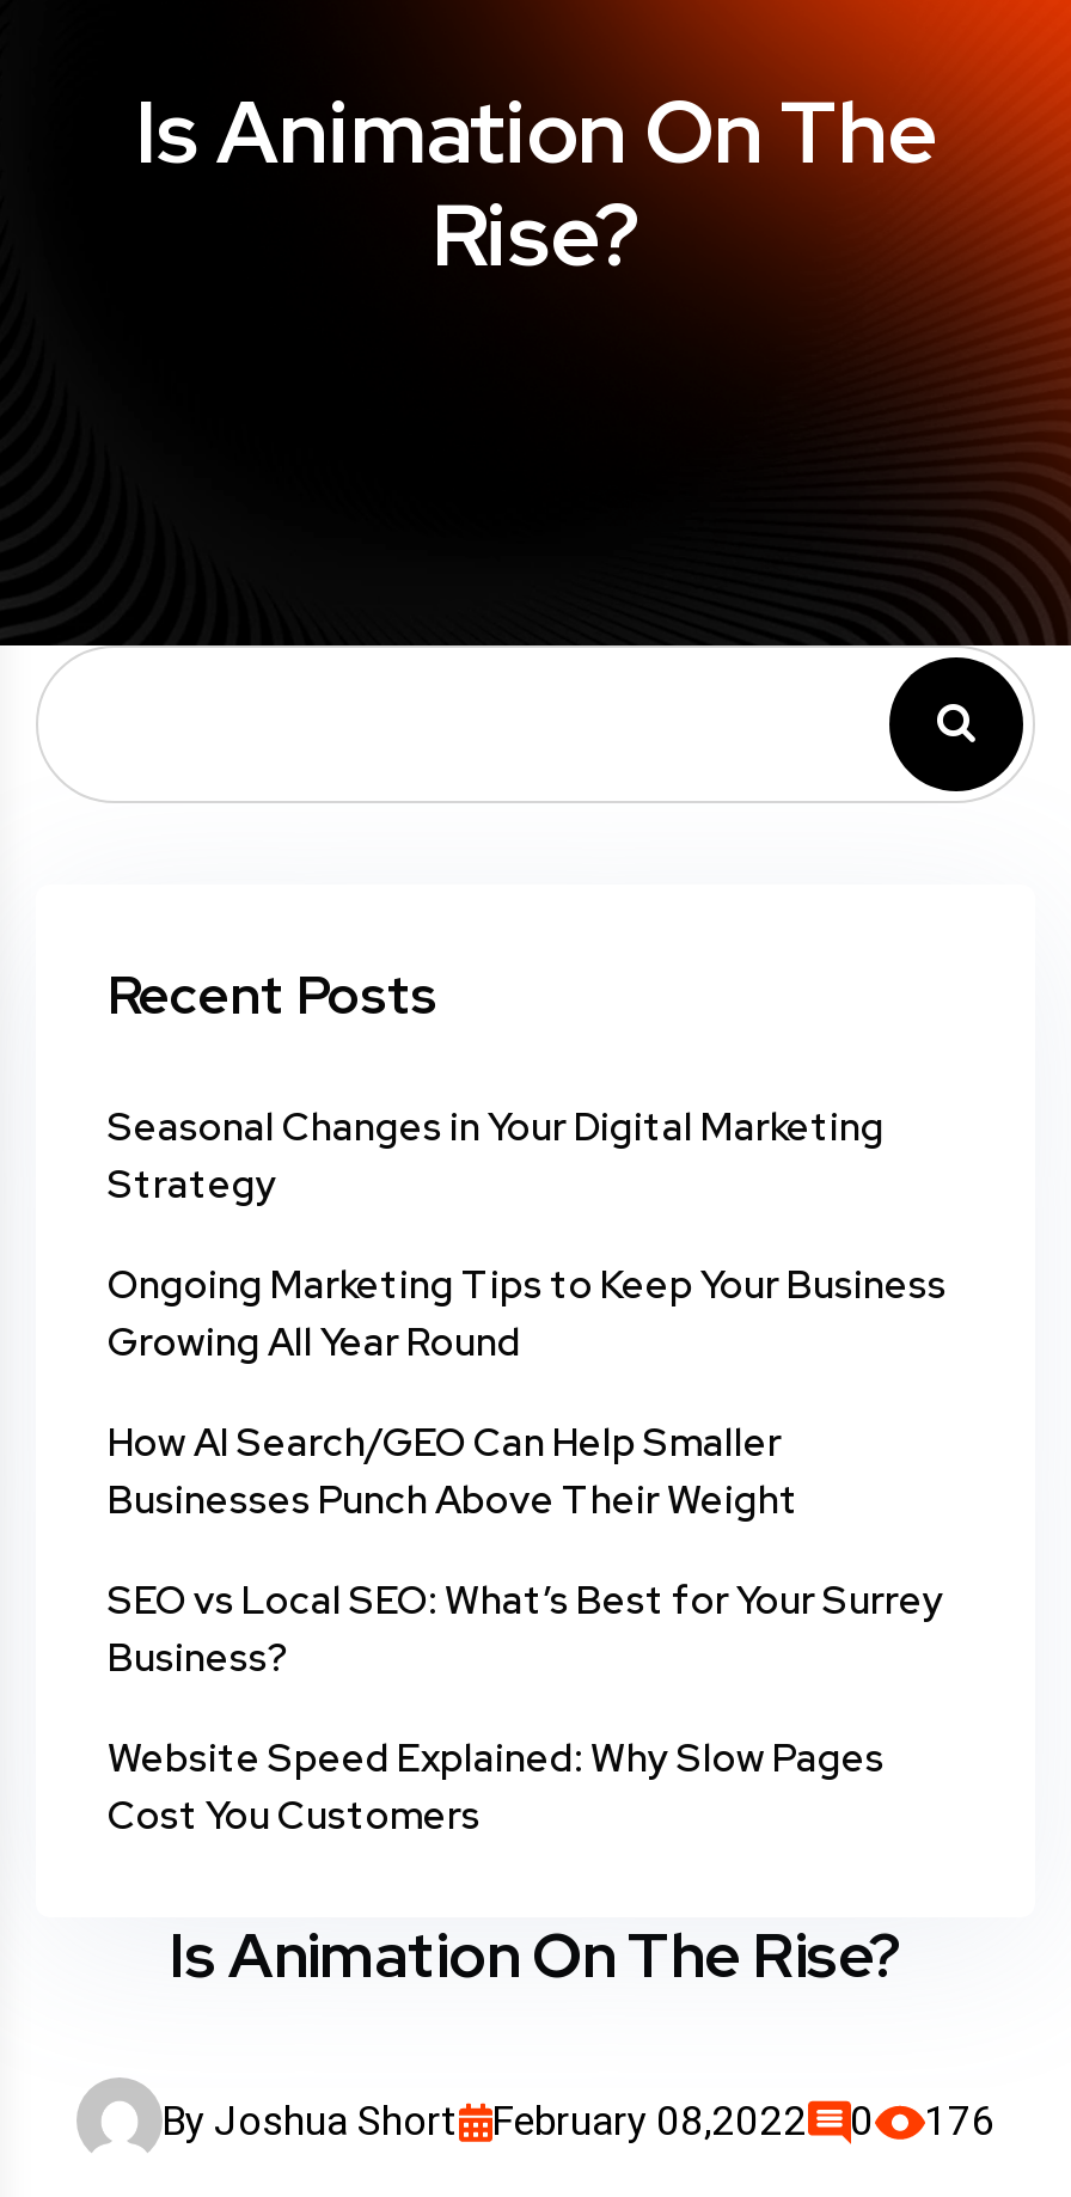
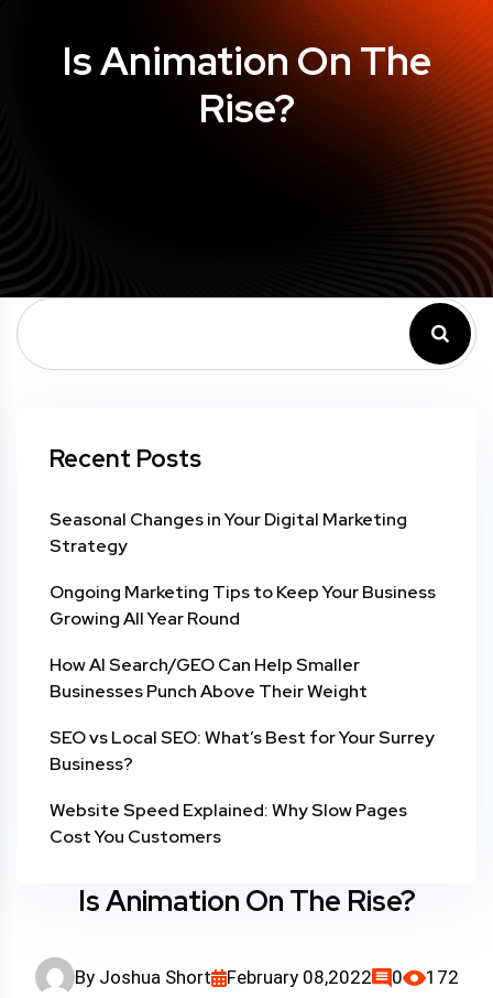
- By Joshua Short February 08,2022 0 176
+ By Joshua Short February 08,2022 0 172
